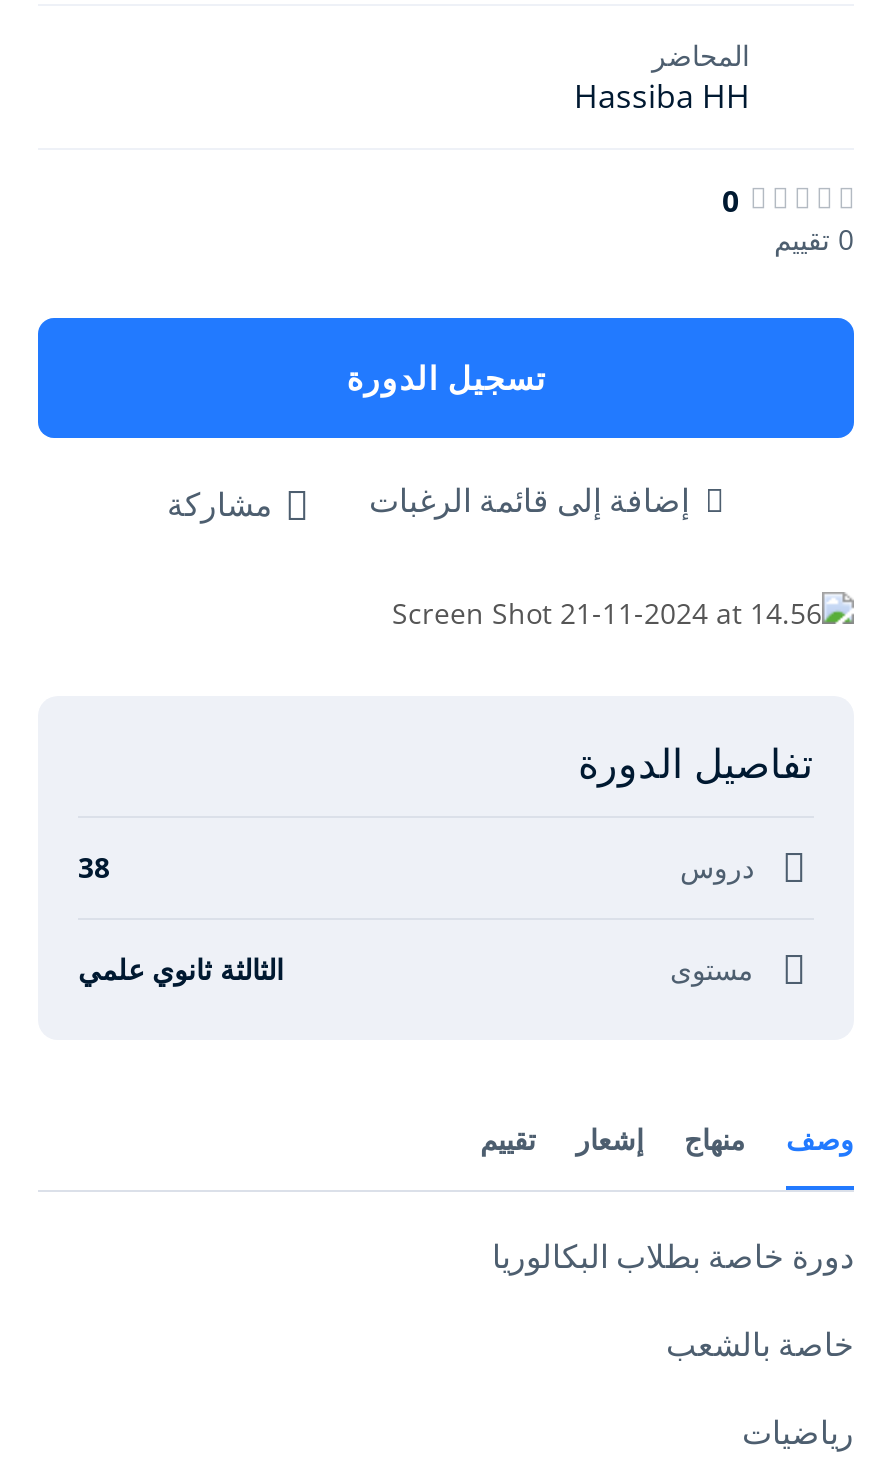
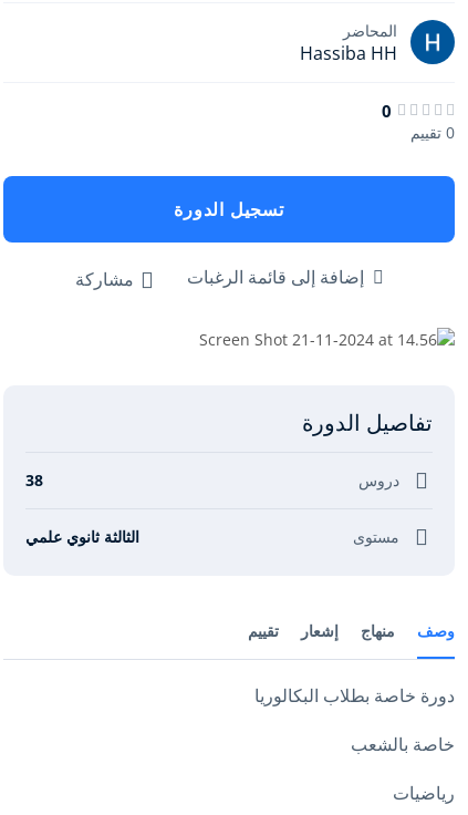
+ [image]
